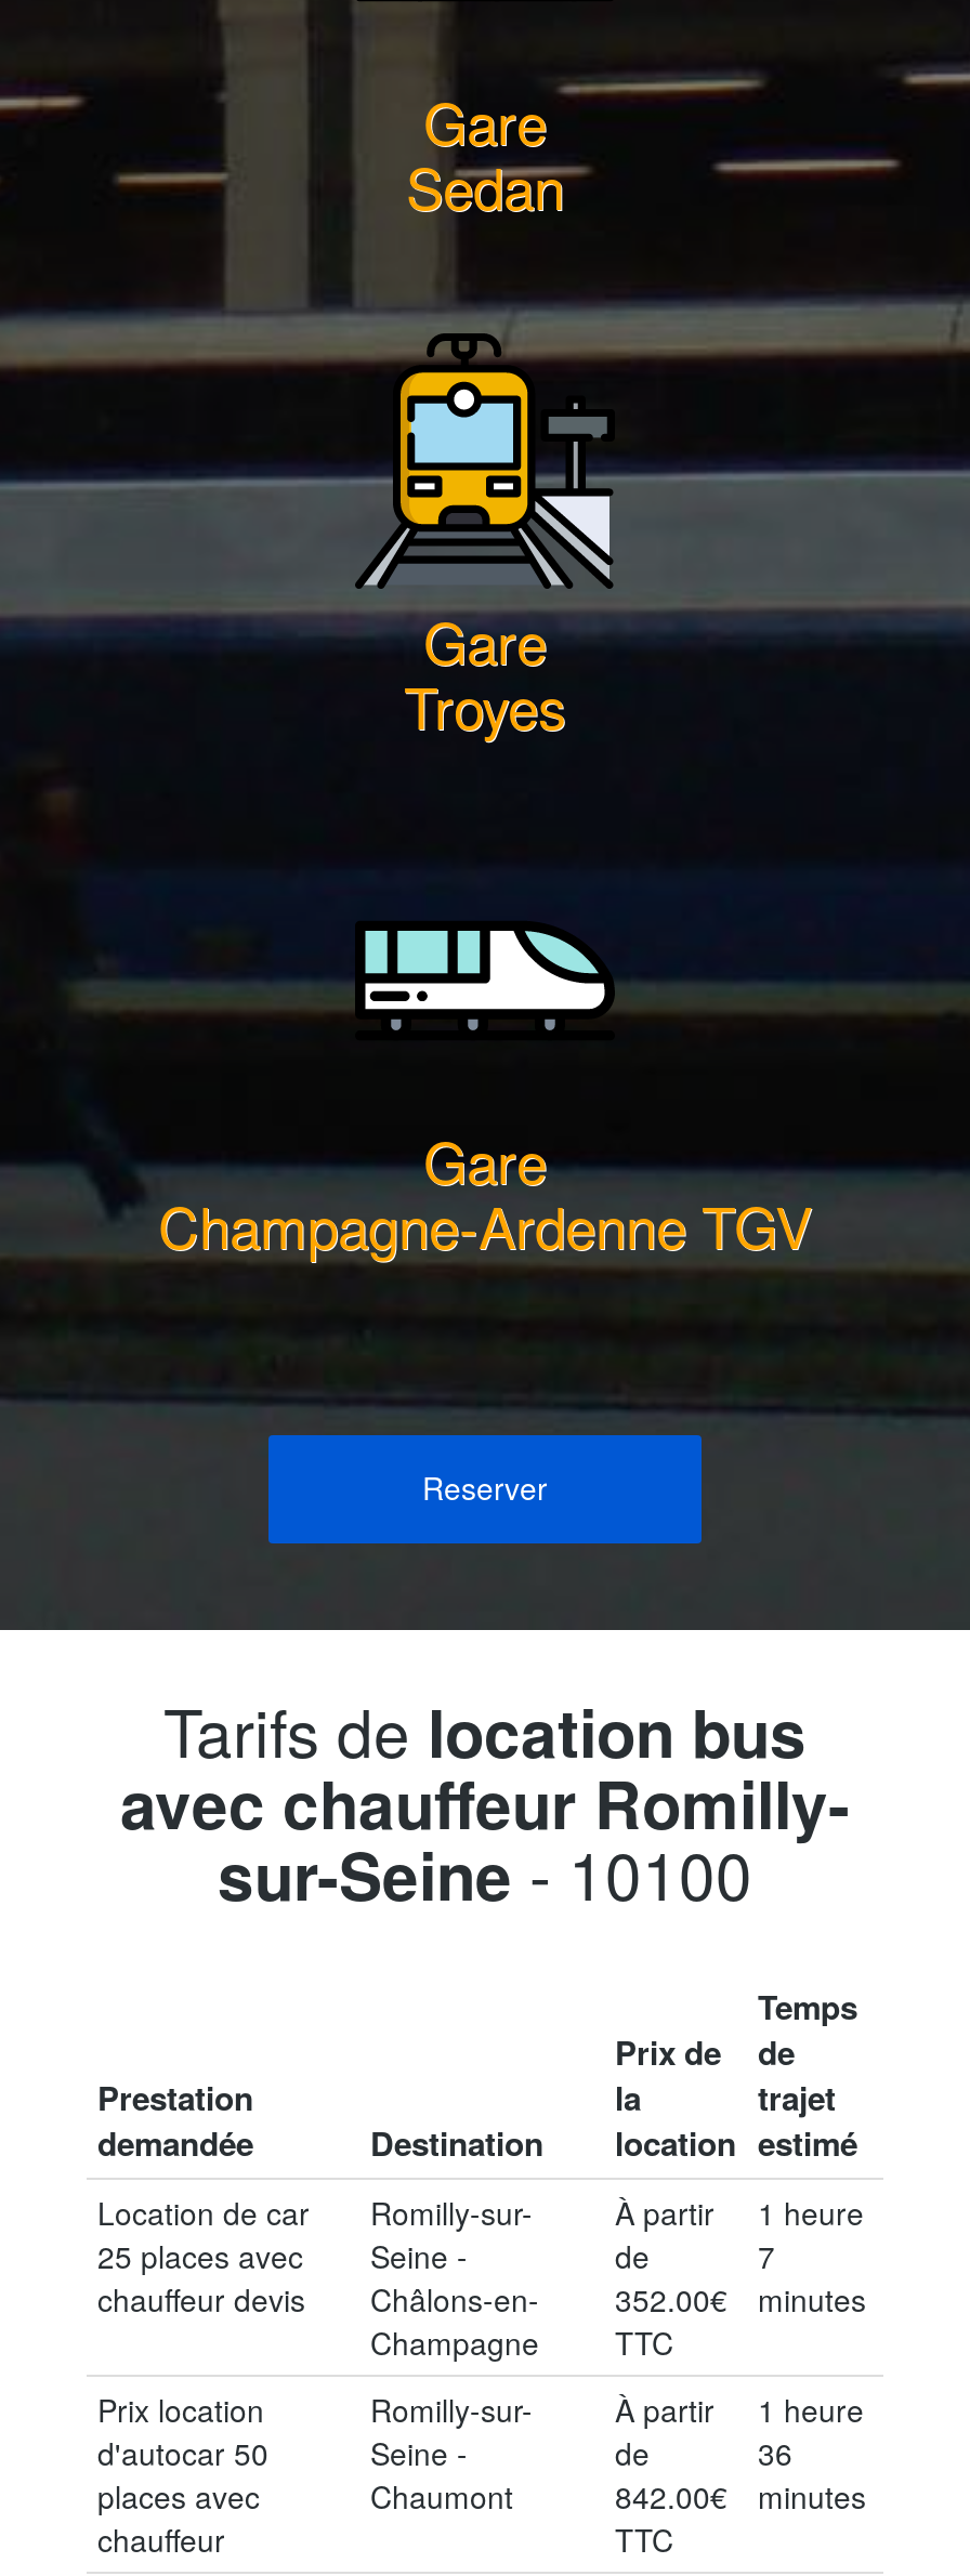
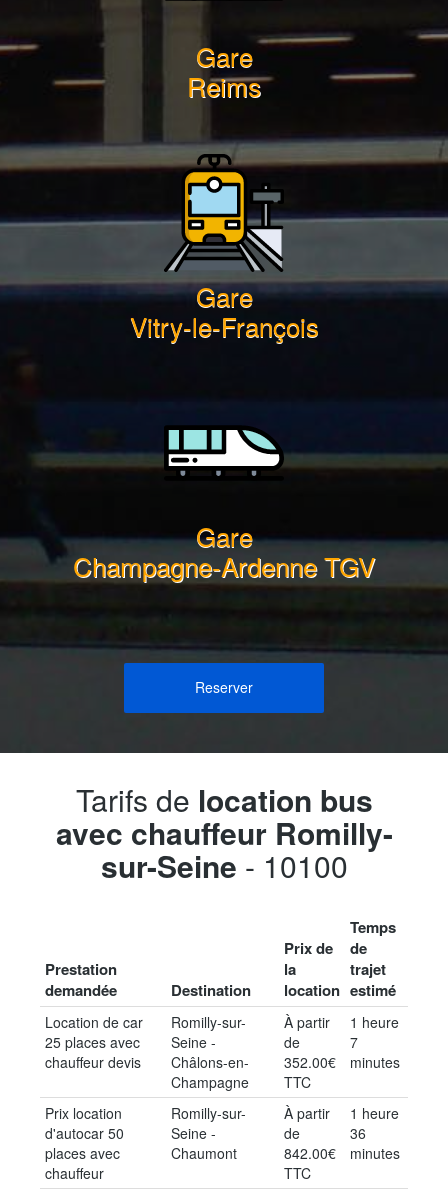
- Sedan
+ Reims

- Troyes
+ Vitry-le-François
